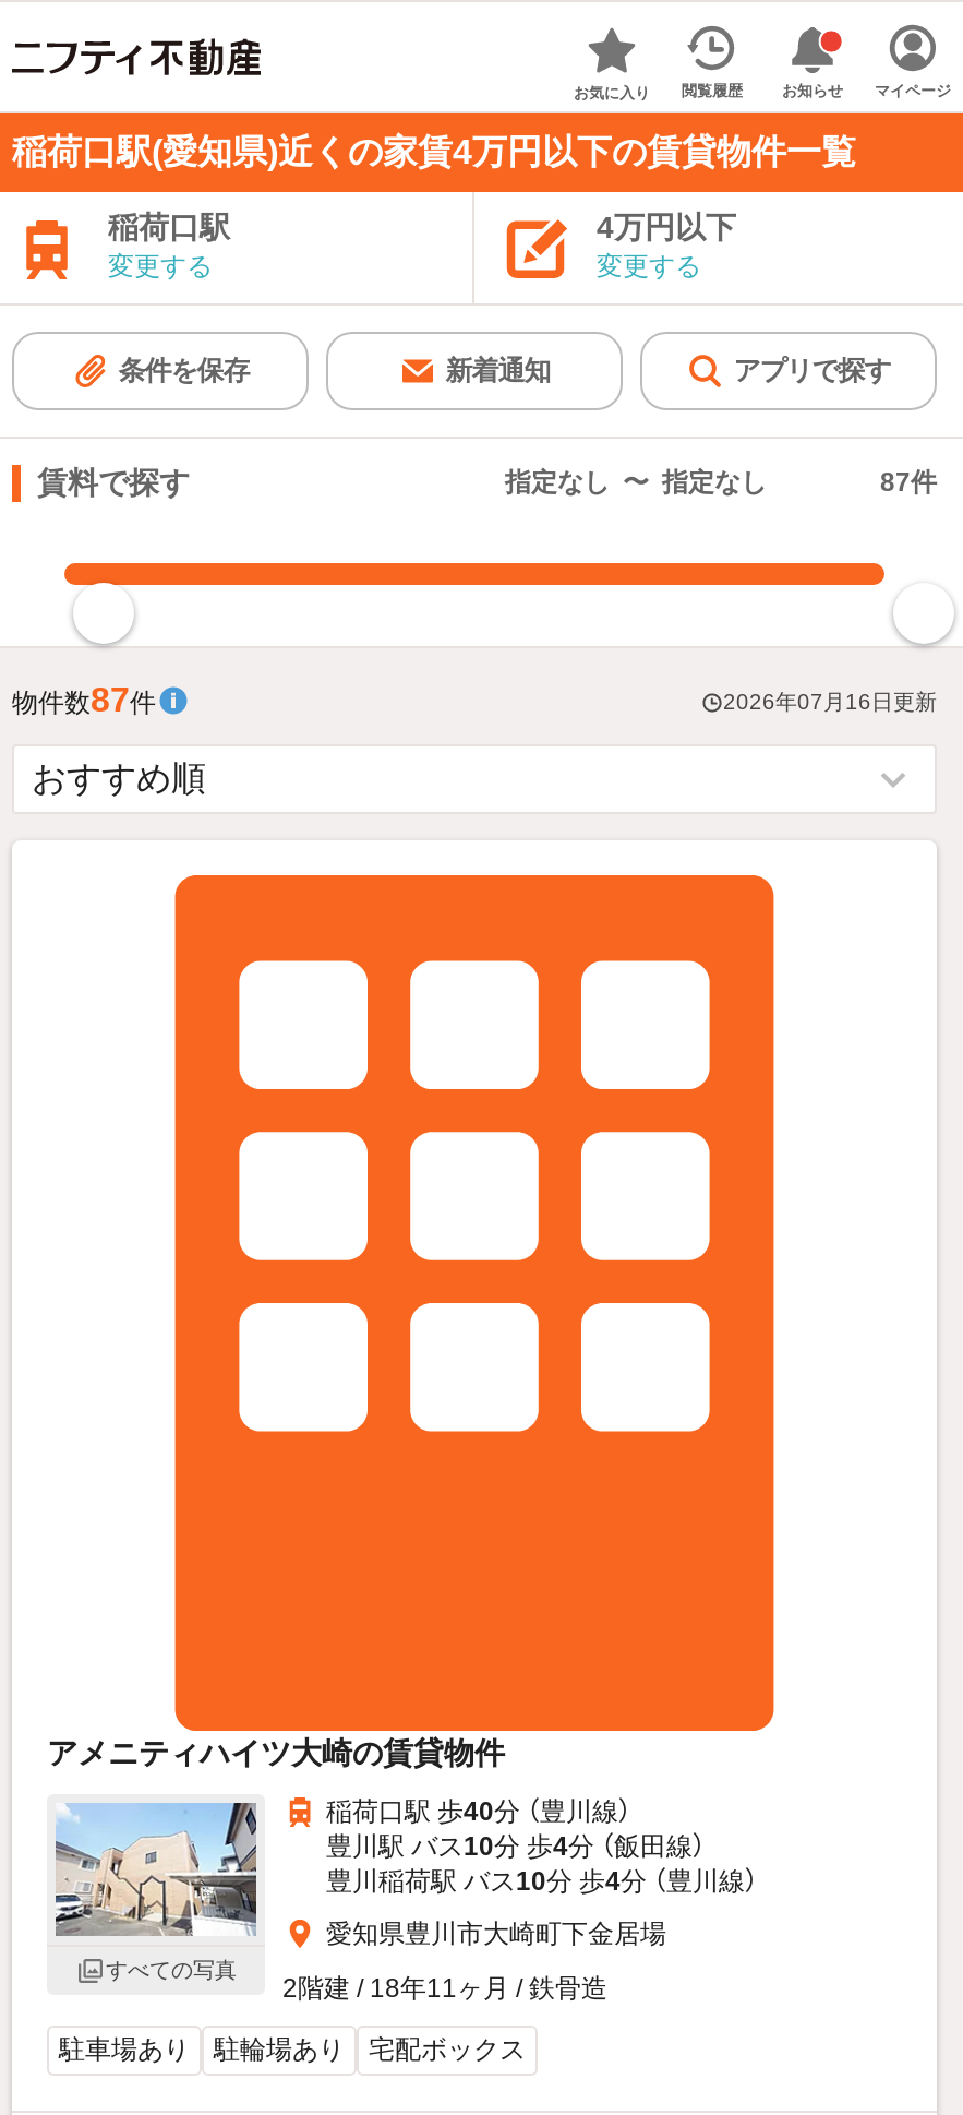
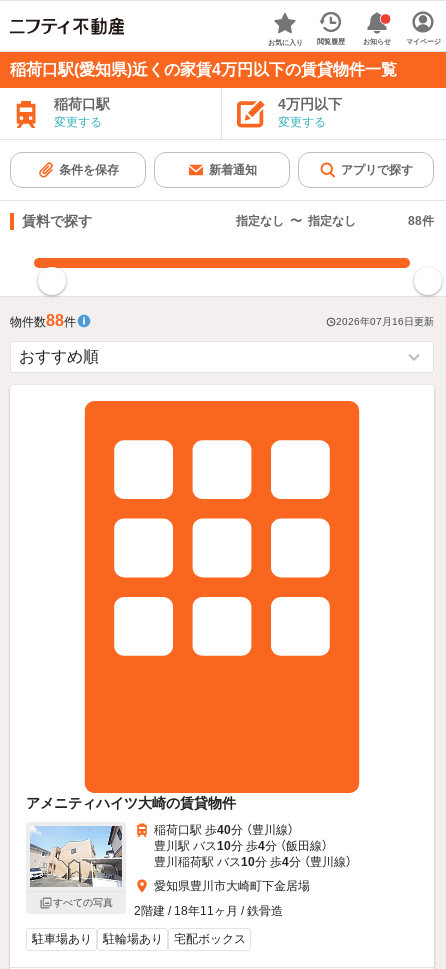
- 87件
+ 88件

- 物件数87件
+ 物件数88件
